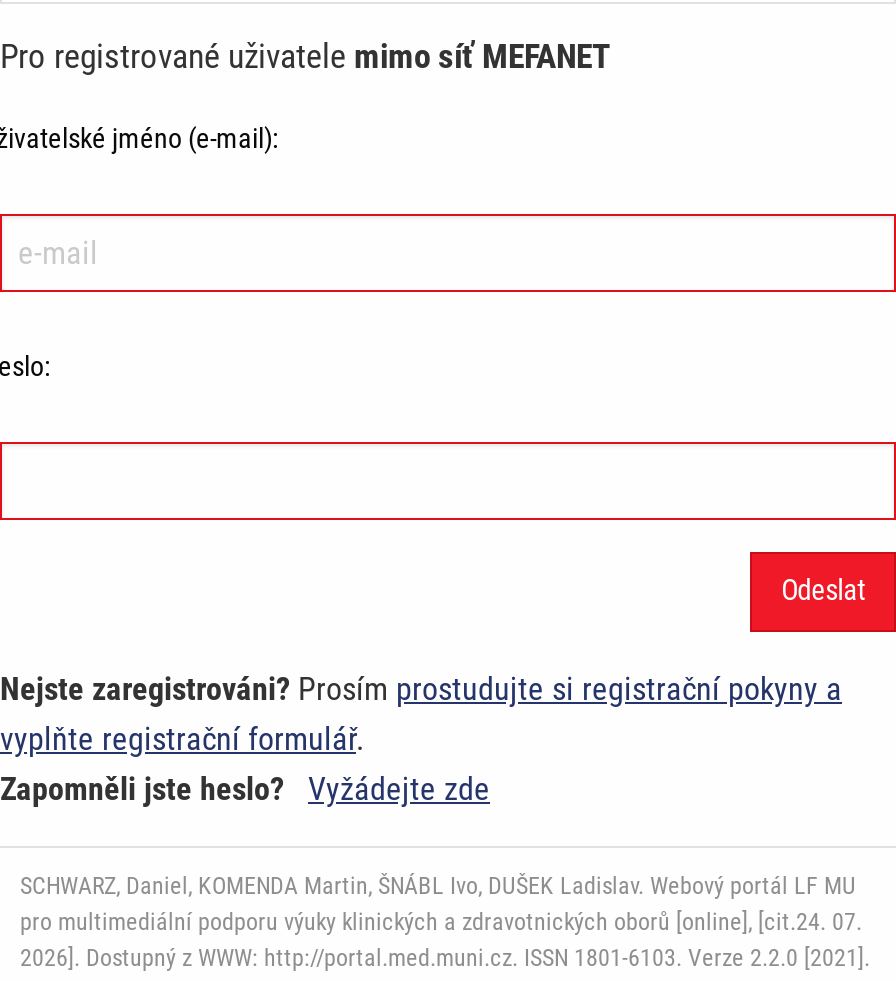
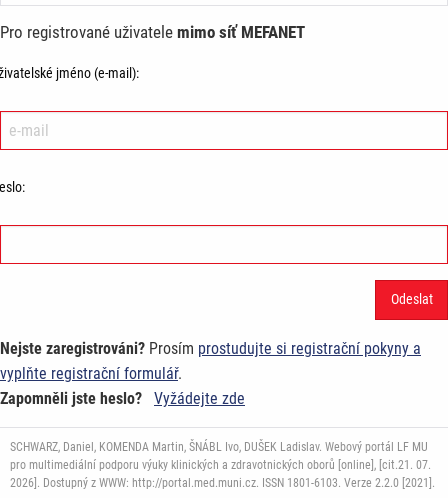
- pro multimediální podporu výuky klinických a zdravotnických oborů [online], [cit.24. 07.
+ pro multimediální podporu výuky klinických a zdravotnických oborů [online], [cit.21. 07.
